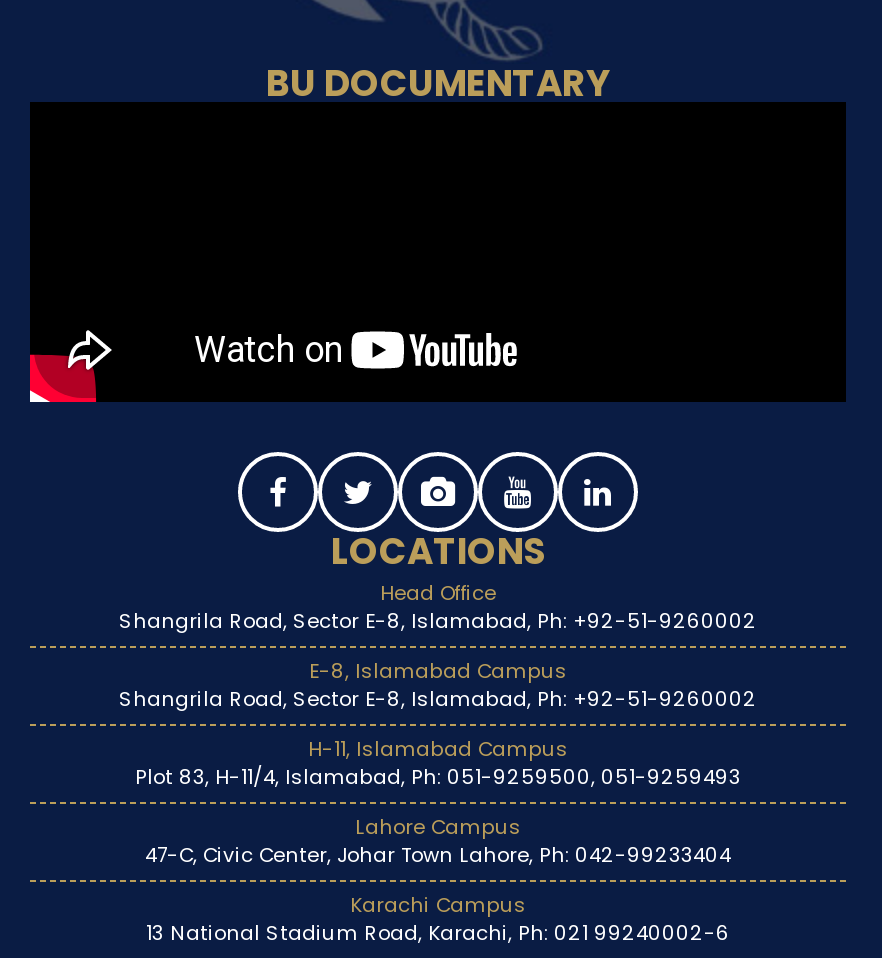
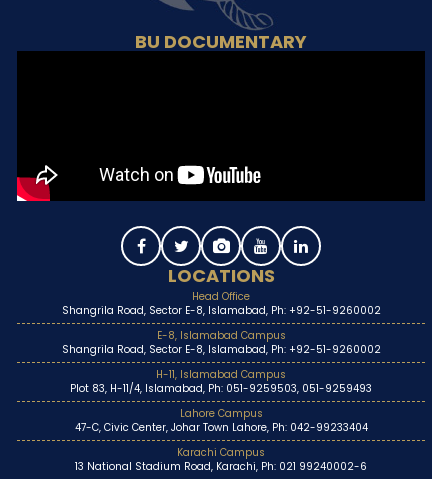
- Plot 83, H-11/4, Islamabad, Ph: 051-9259500, 051-9259493
+ Plot 83, H-11/4, Islamabad, Ph: 051-9259503, 051-9259493
